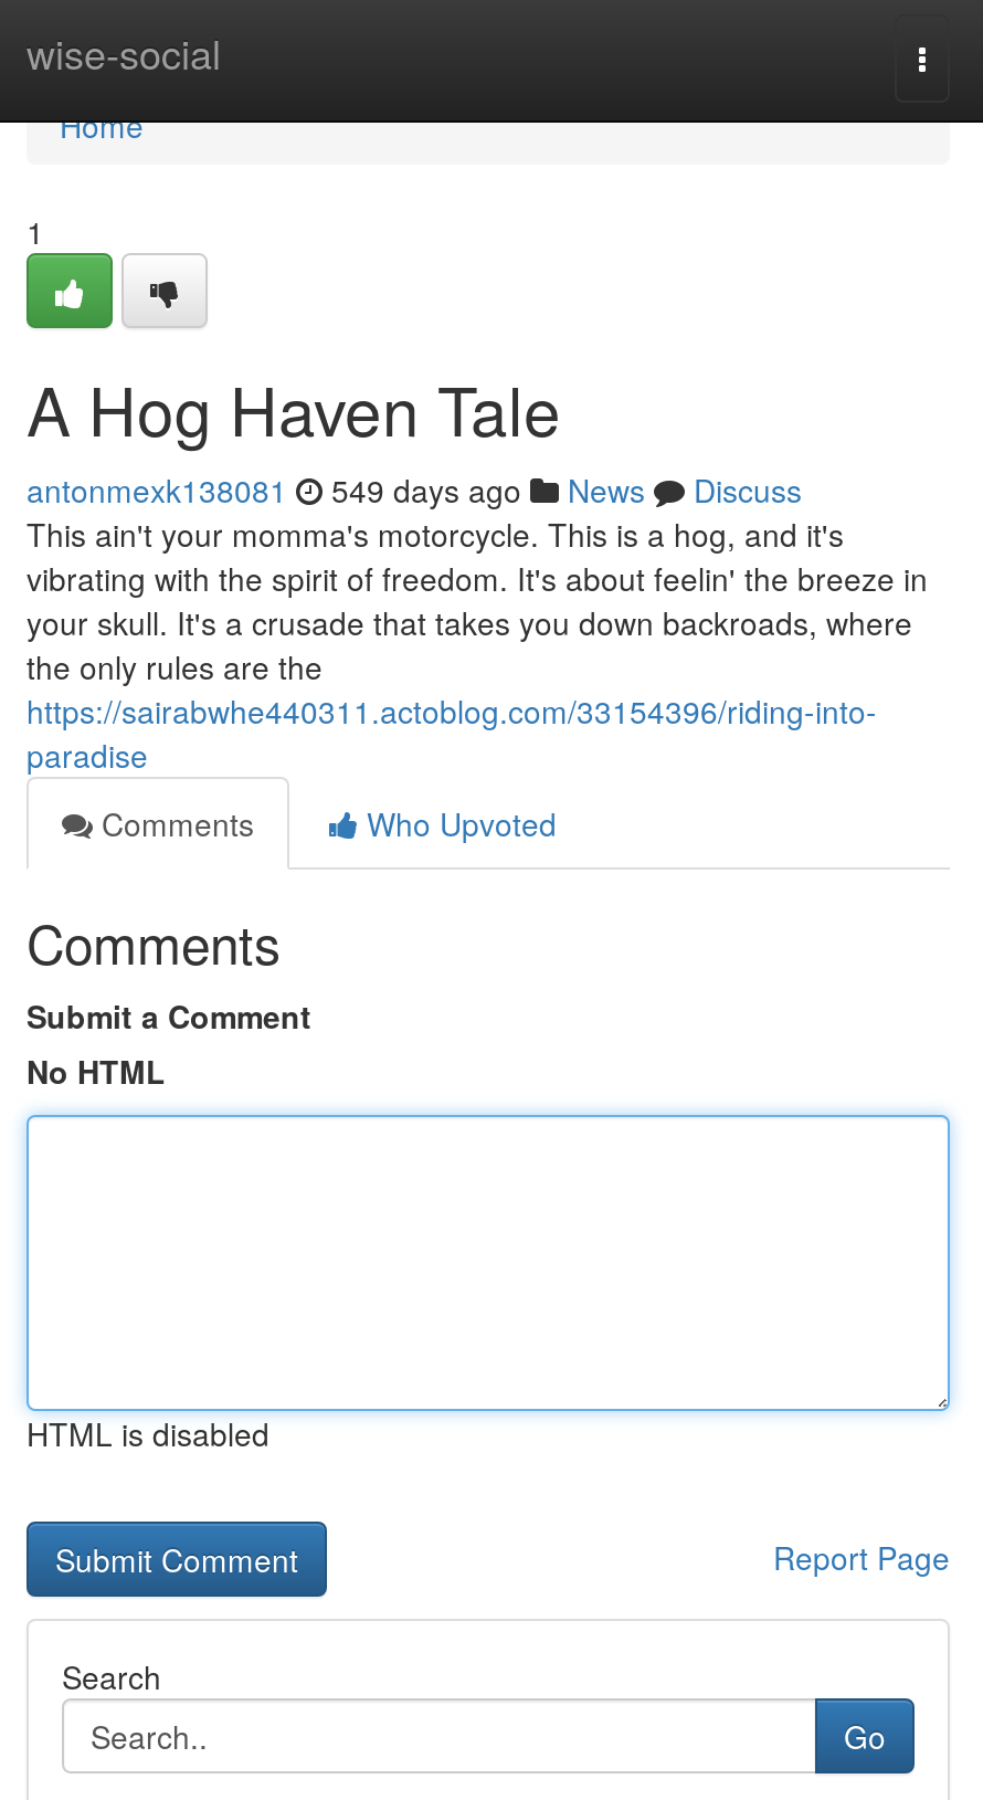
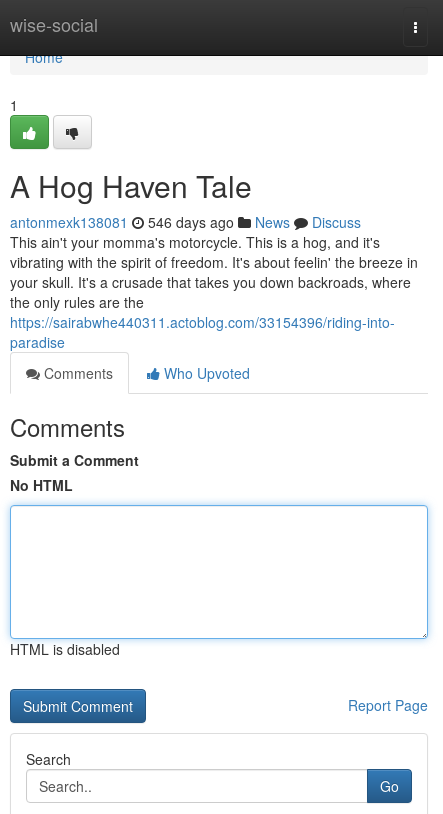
- antonmexk138081 549 days ago News Discuss
+ antonmexk138081 546 days ago News Discuss
